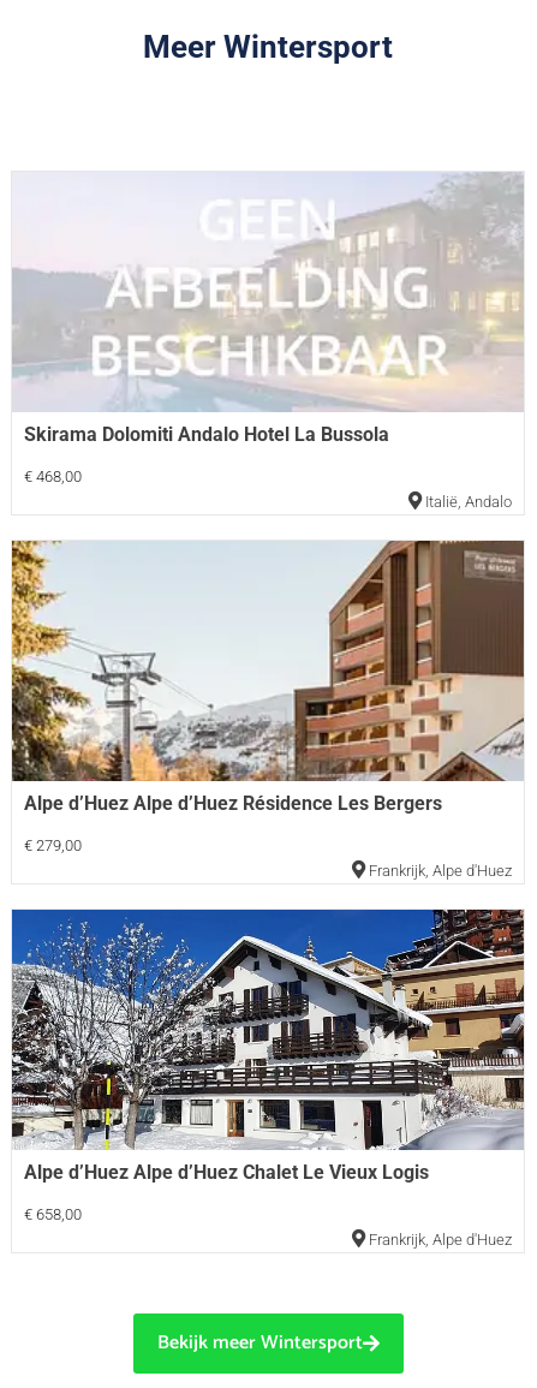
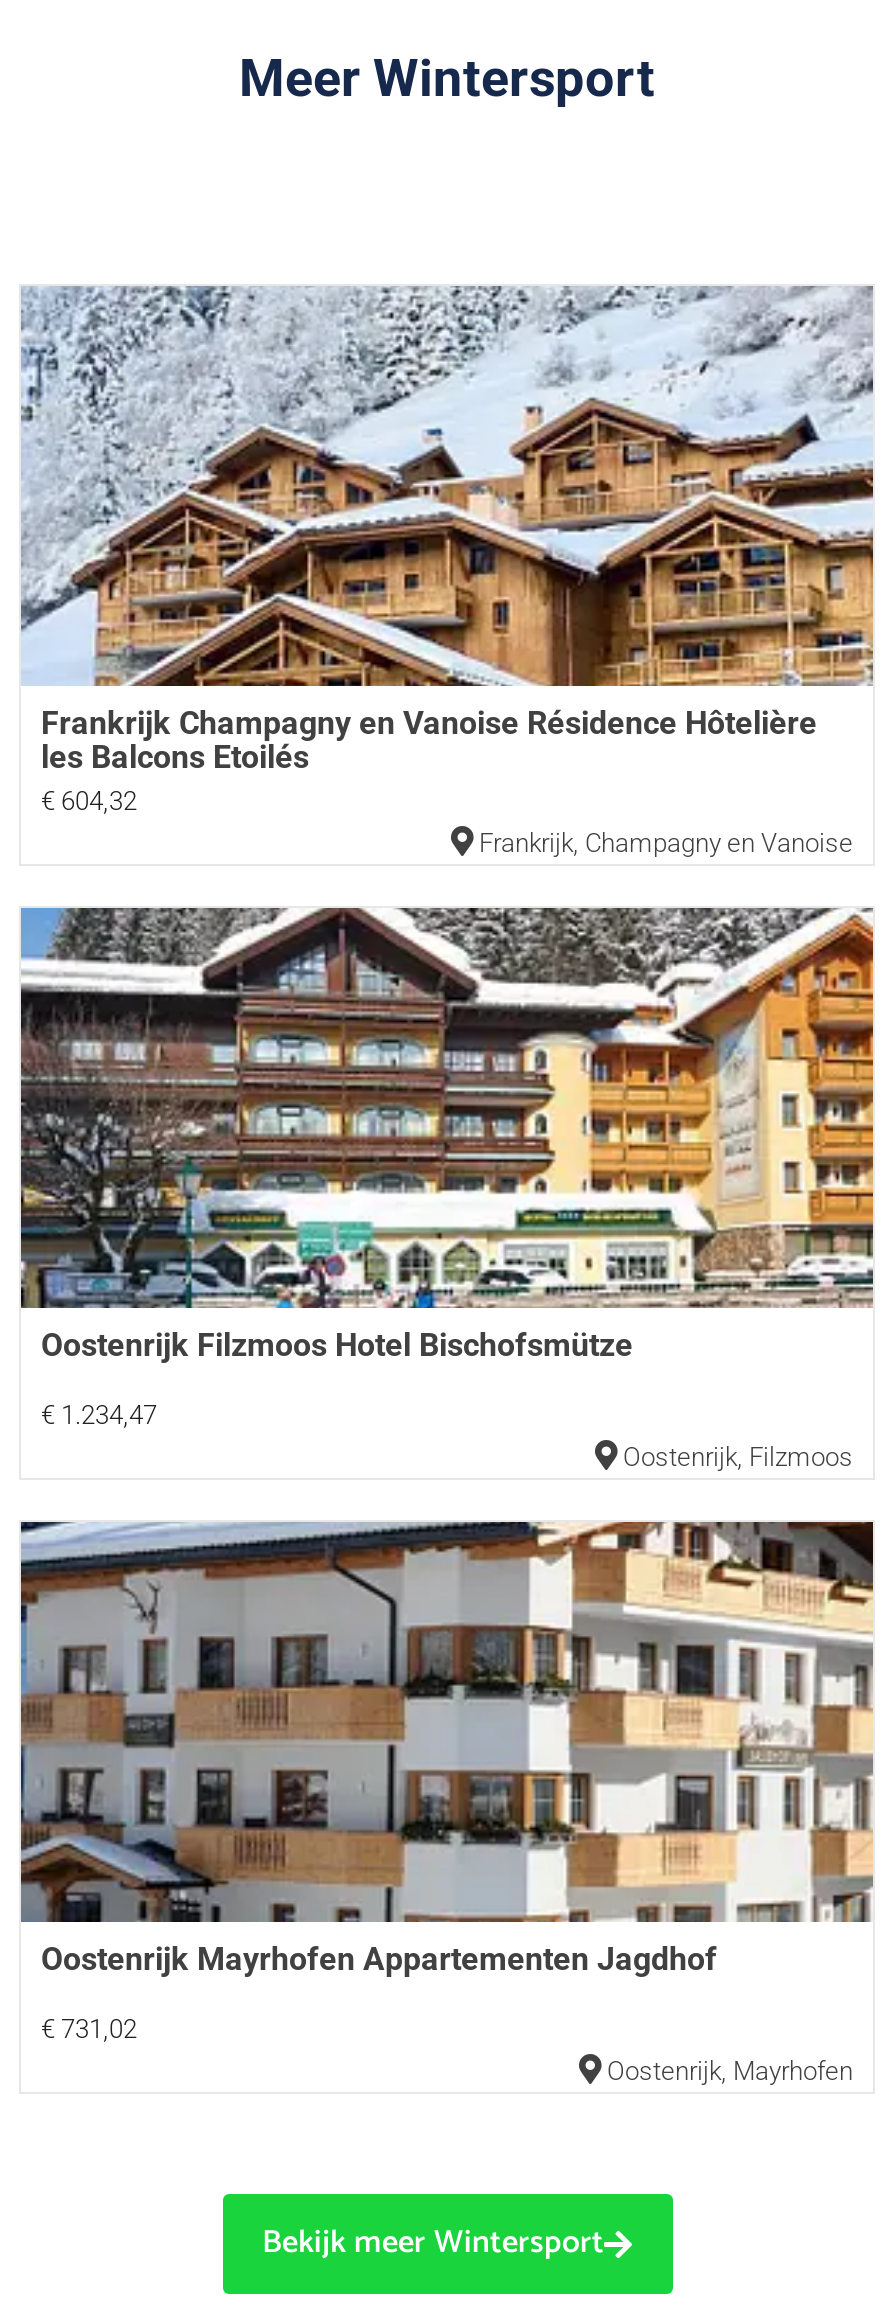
- [image]
- Skirama Dolomiti Andalo Hotel La Bussola
- € 468,00
- Italië, Andalo
+ [image]
+ Frankrijk Champagny en Vanoise Résidence Hôtelière
+ les Balcons Etoilés
+ € 604,32
+ Frankrijk, Champagny en Vanoise

- [image]
- Alpe d’Huez Alpe d’Huez Résidence Les Bergers
- € 279,00
- Frankrijk, Alpe d'Huez
+ [image]
+ Oostenrijk Filzmoos Hotel Bischofsmütze
+ € 1.234,47
+ Oostenrijk, Filzmoos

- [image]
- Alpe d’Huez Alpe d’Huez Chalet Le Vieux Logis
- € 658,00
- Frankrijk, Alpe d'Huez
+ [image]
+ Oostenrijk Mayrhofen Appartementen Jagdhof
+ € 731,02
+ Oostenrijk, Mayrhofen
